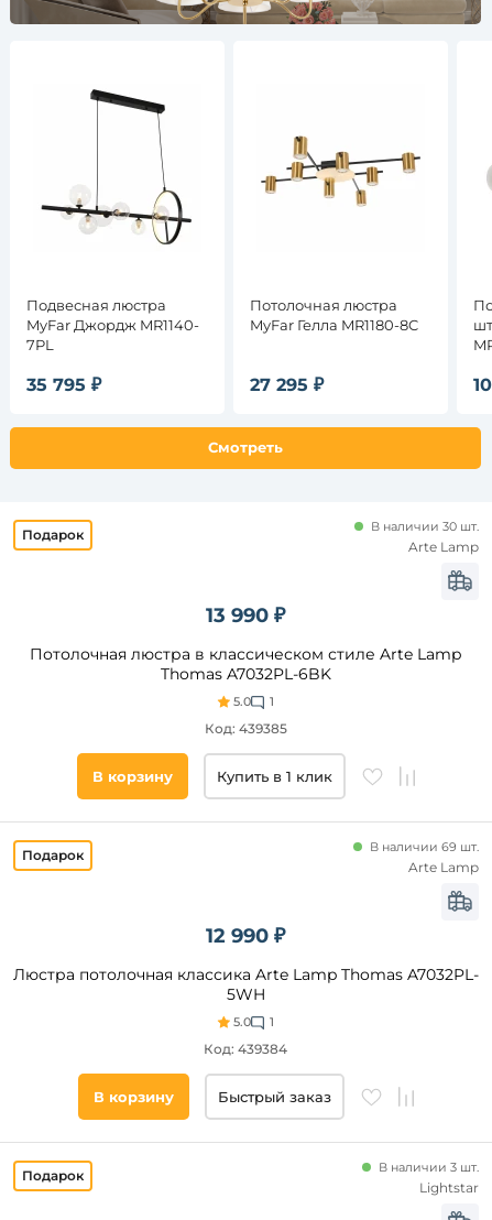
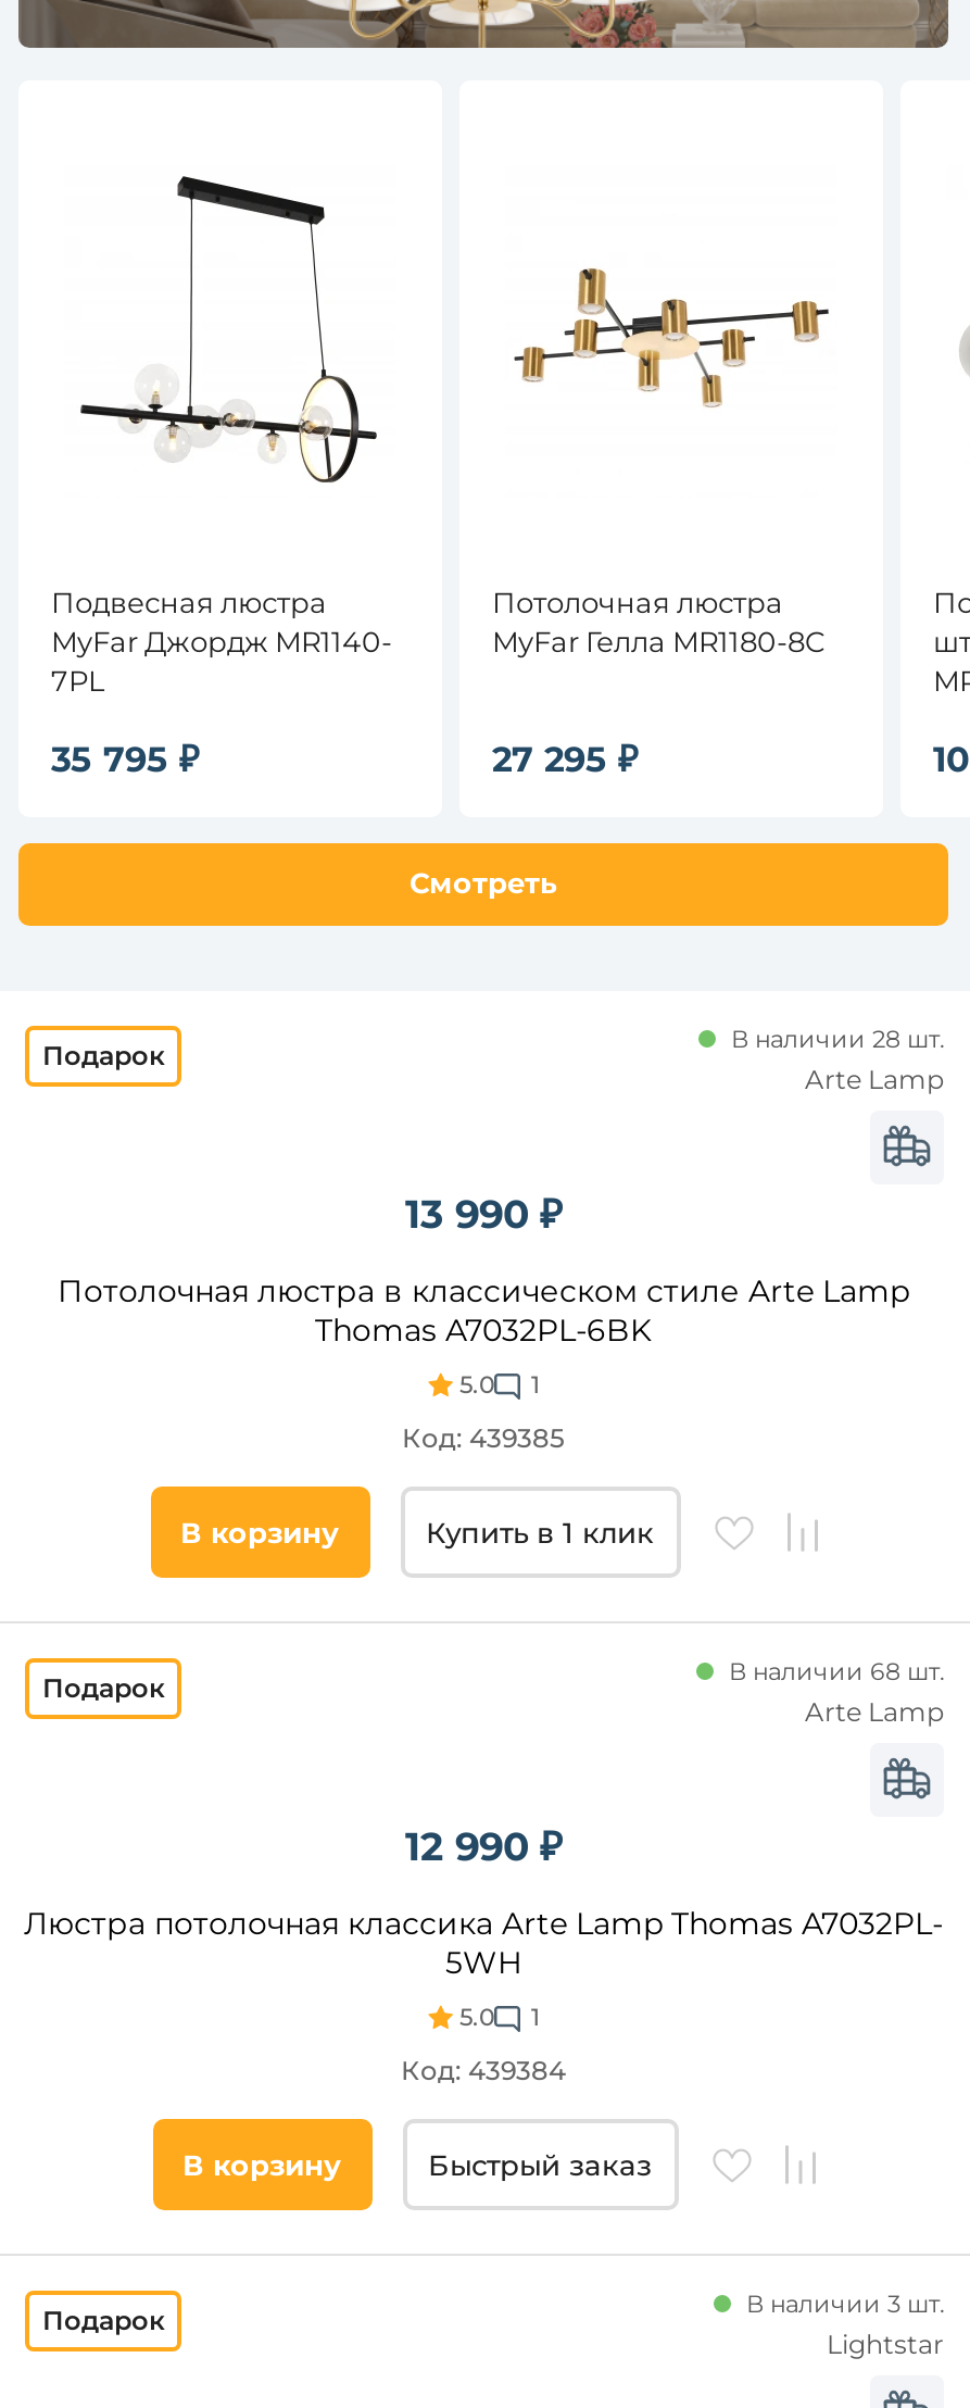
- В наличии 30 шт.
+ В наличии 28 шт.

- В наличии 69 шт.
+ В наличии 68 шт.
